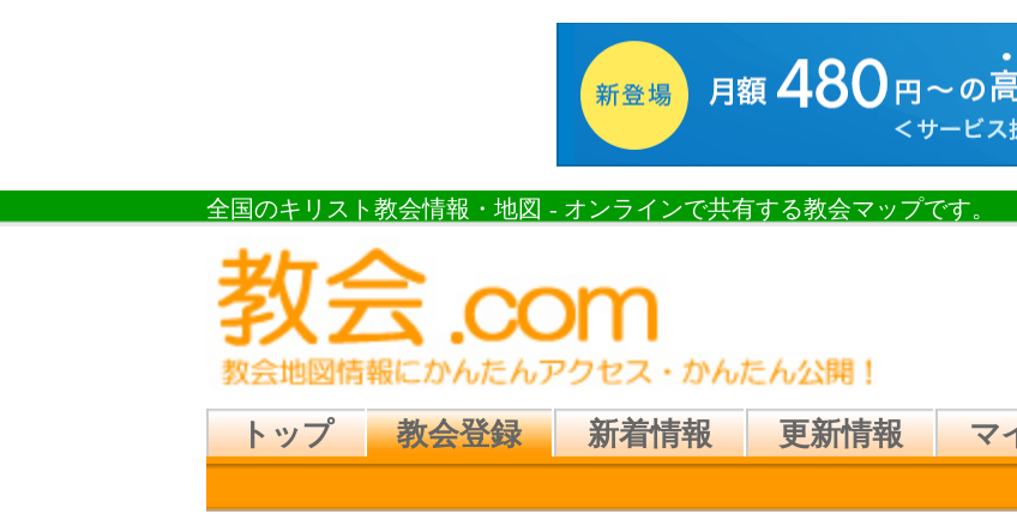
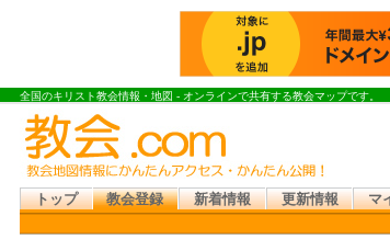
- [image]
+ [image]
